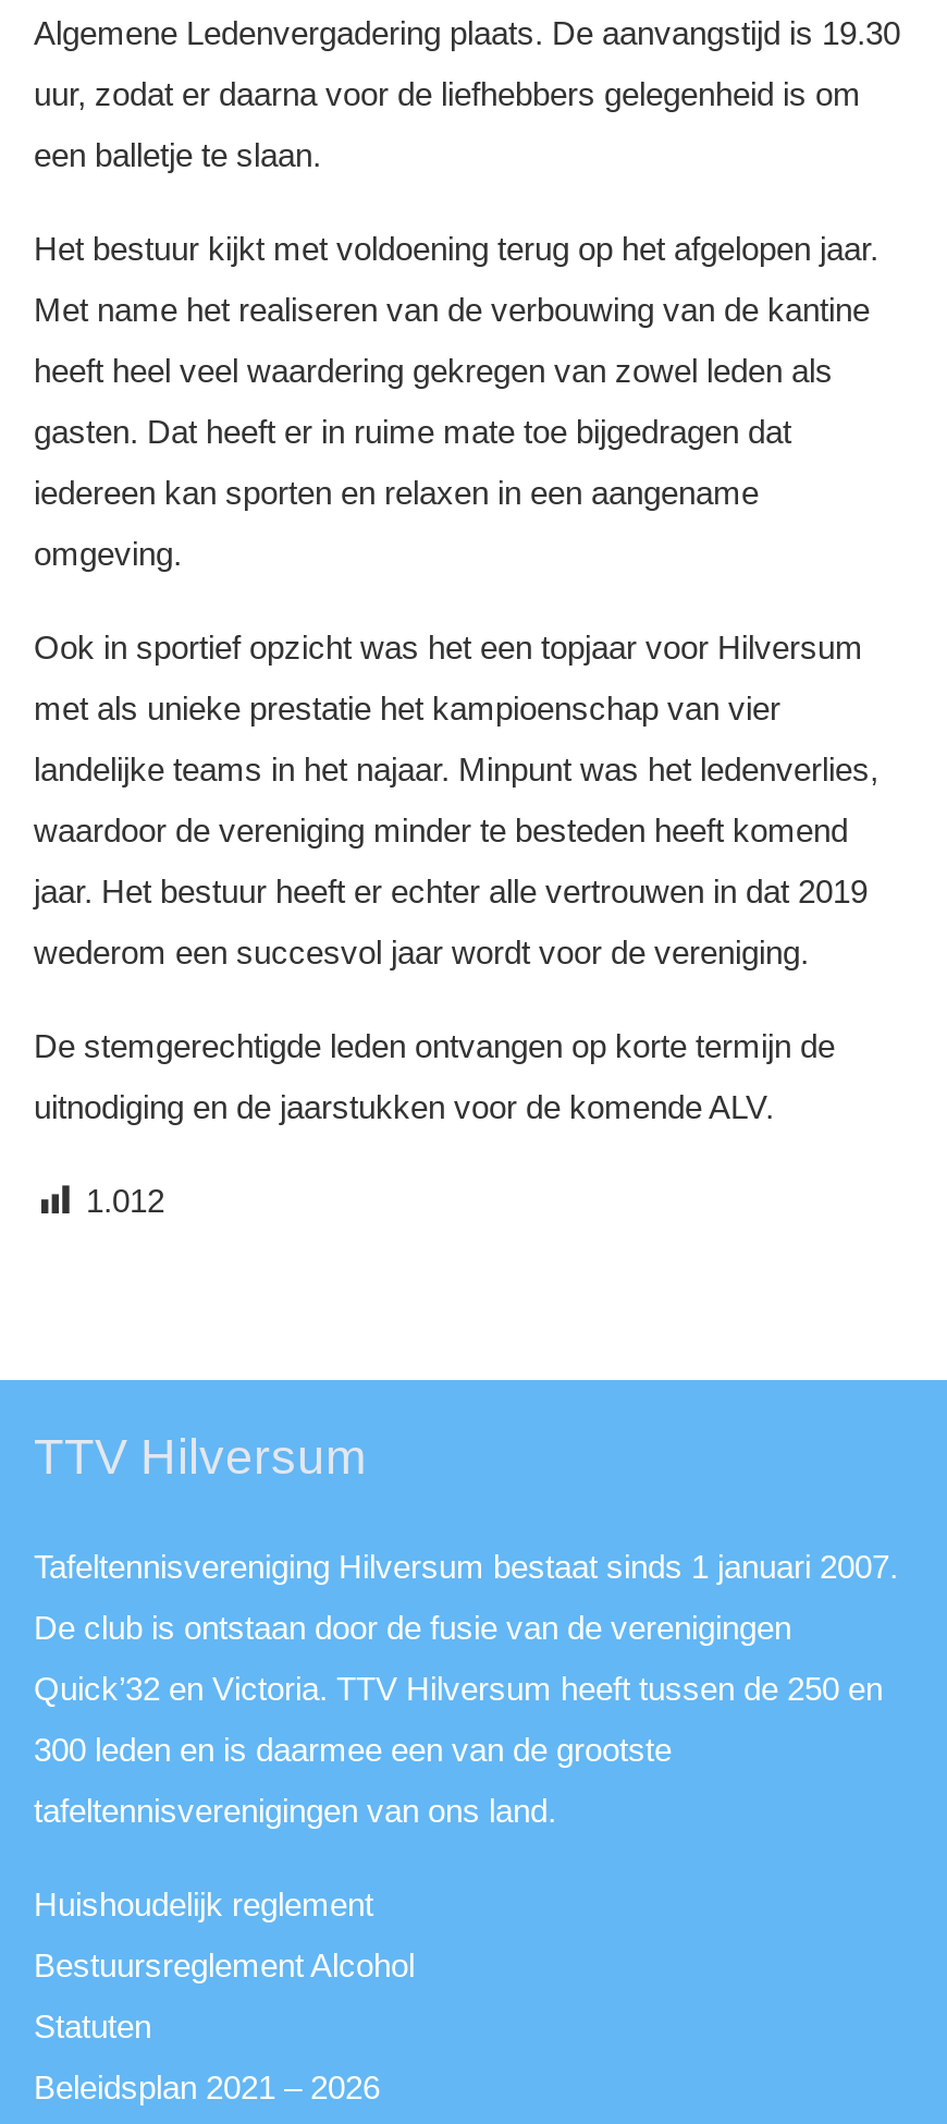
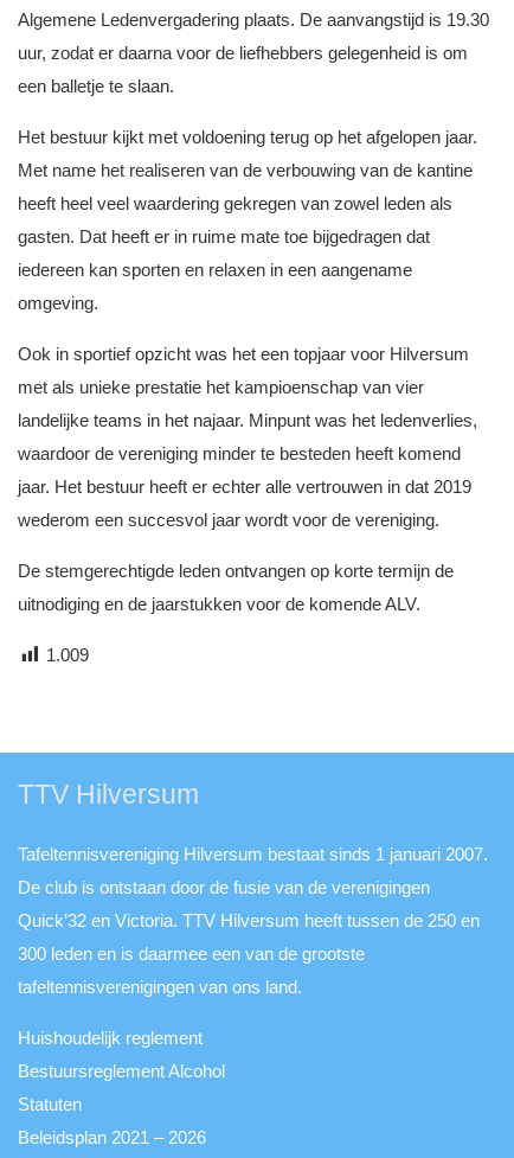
- 1.012
+ 1.009
